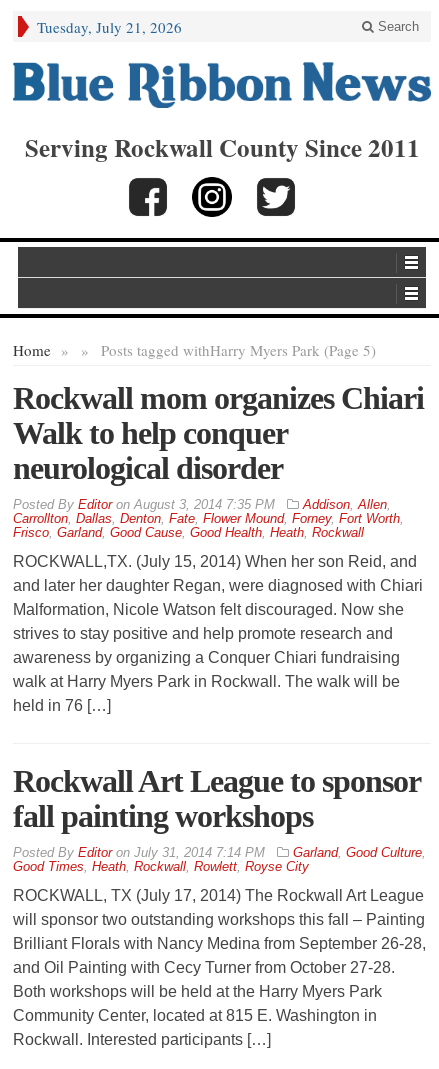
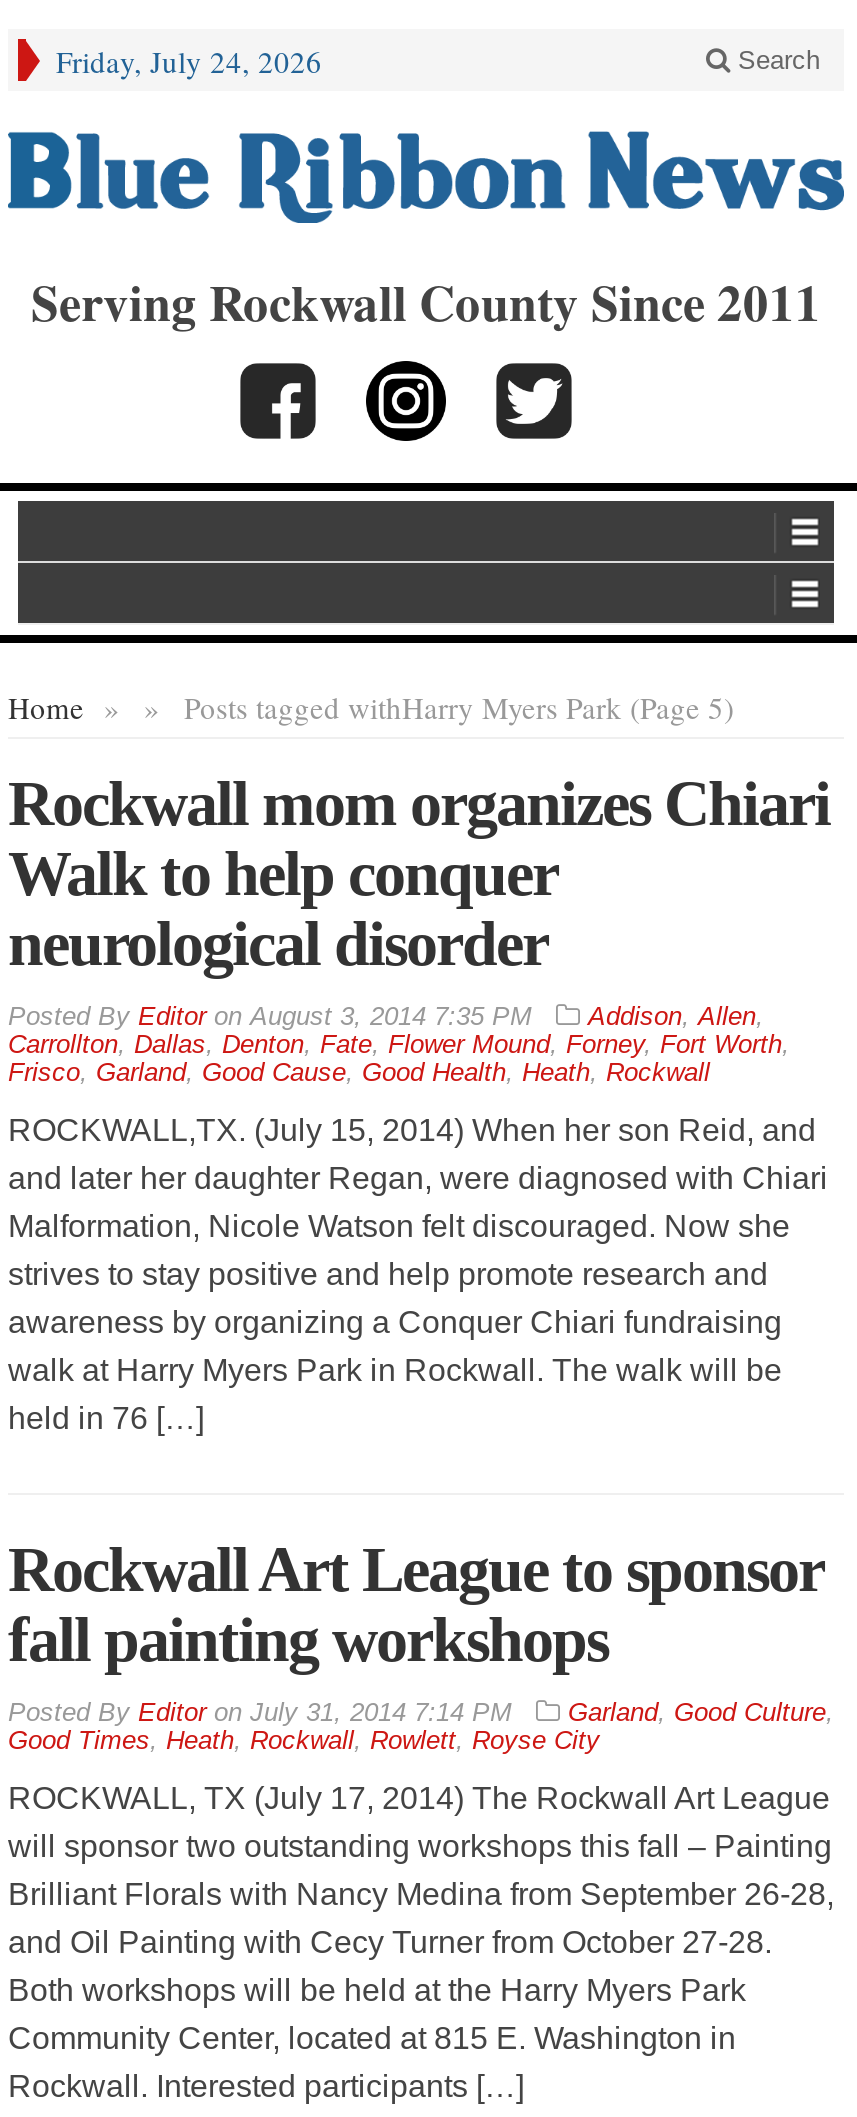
- Tuesday, July 21, 2026
+ Friday, July 24, 2026
